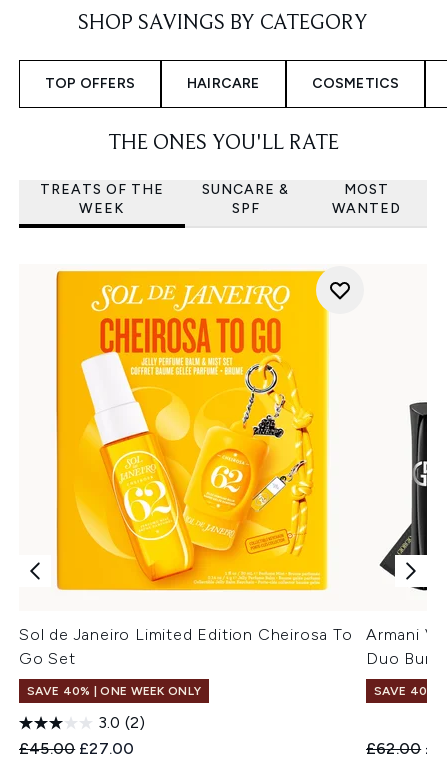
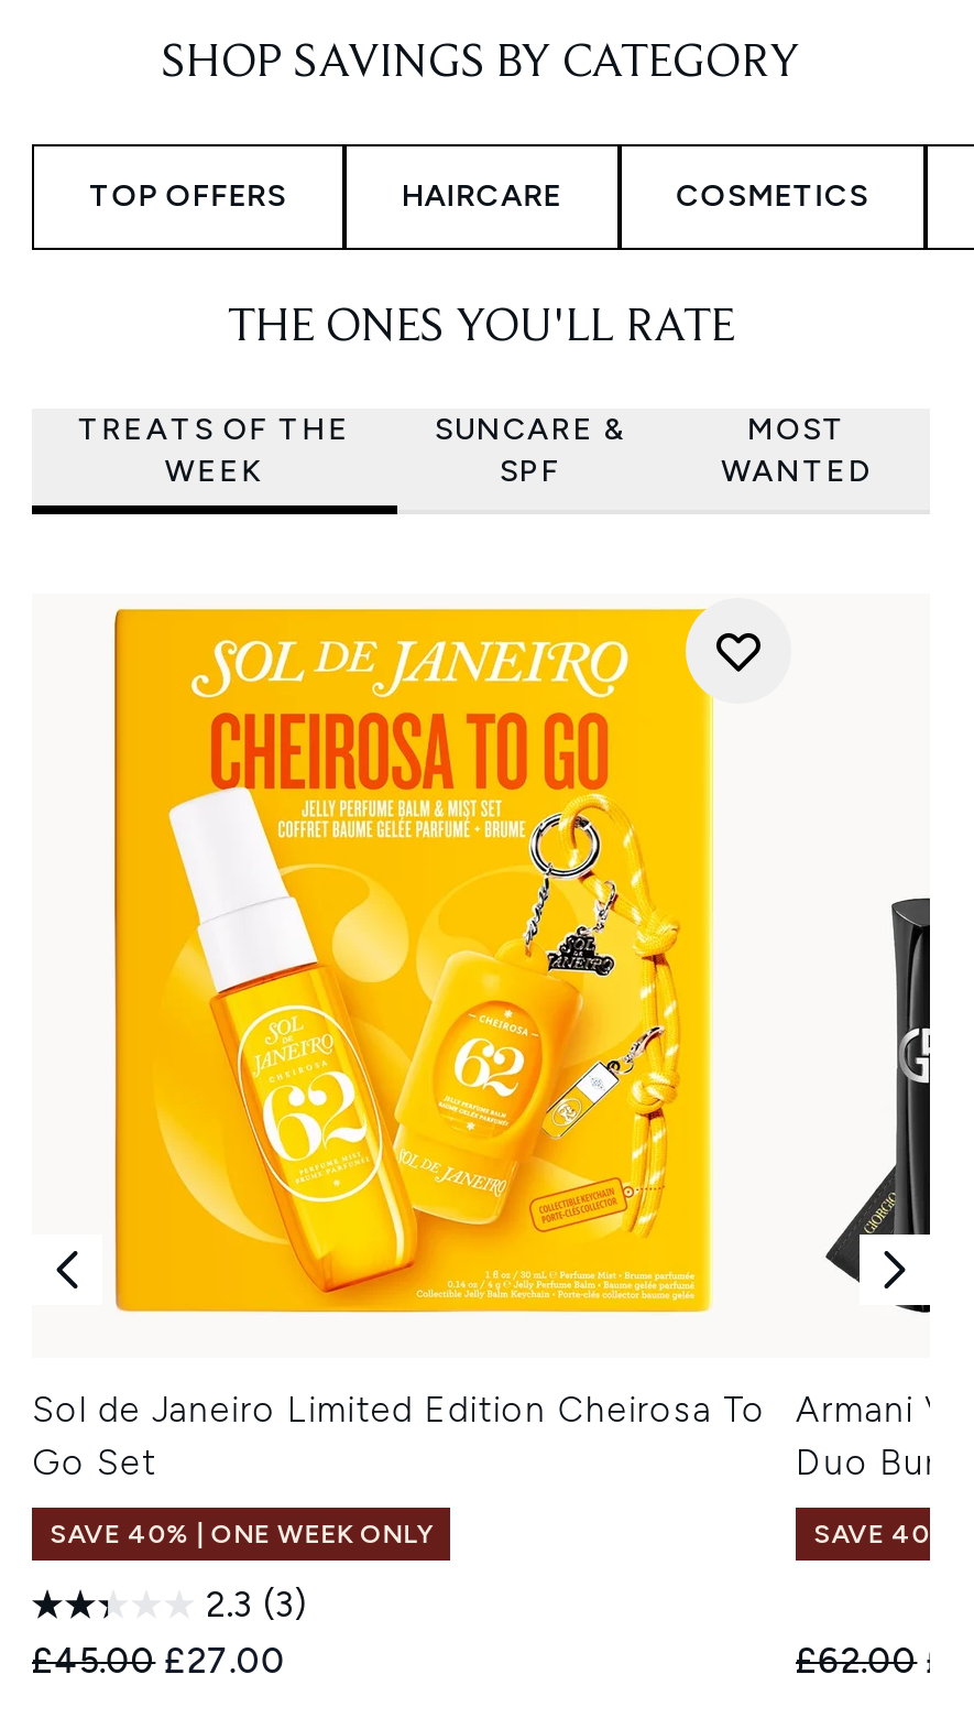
- 3.0 (2)
+ 2.3 (3)
